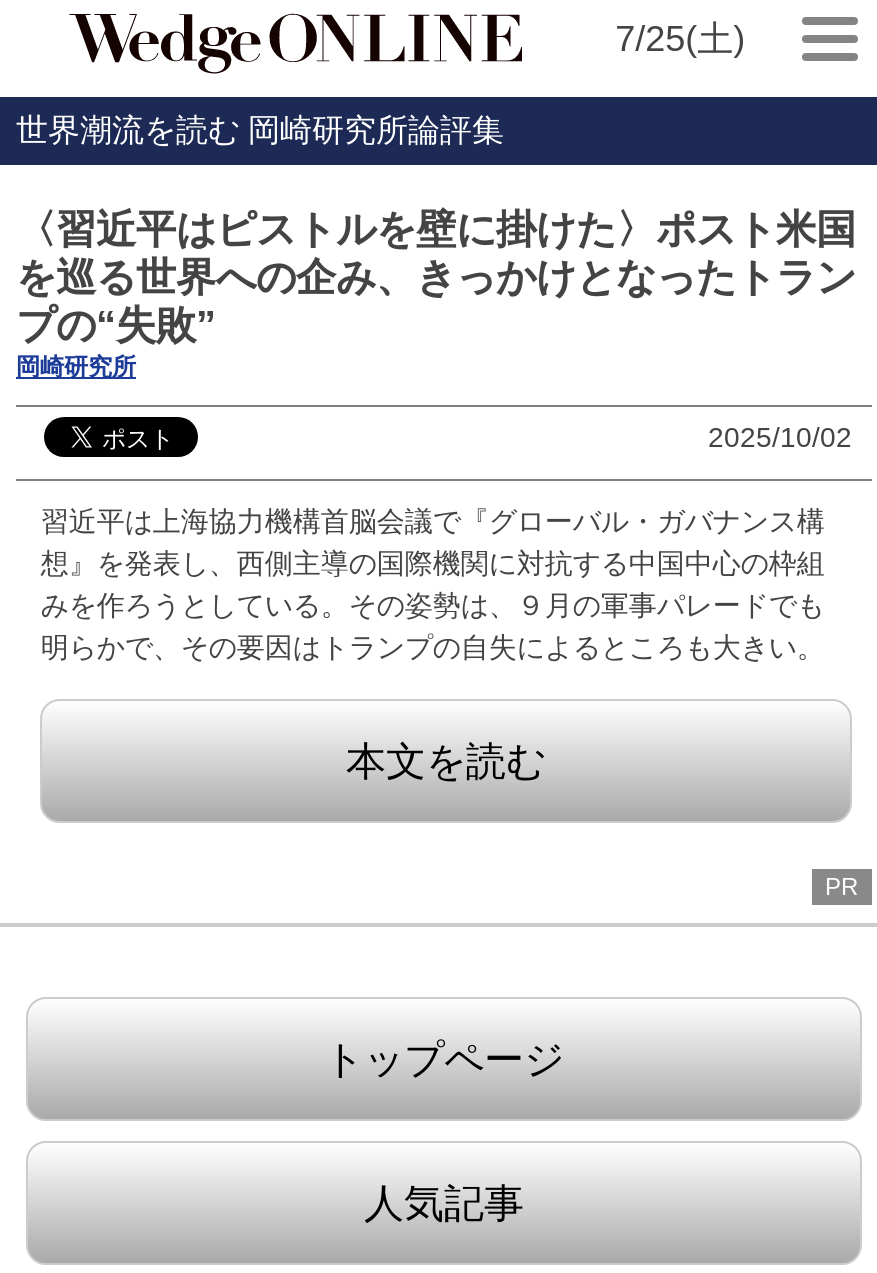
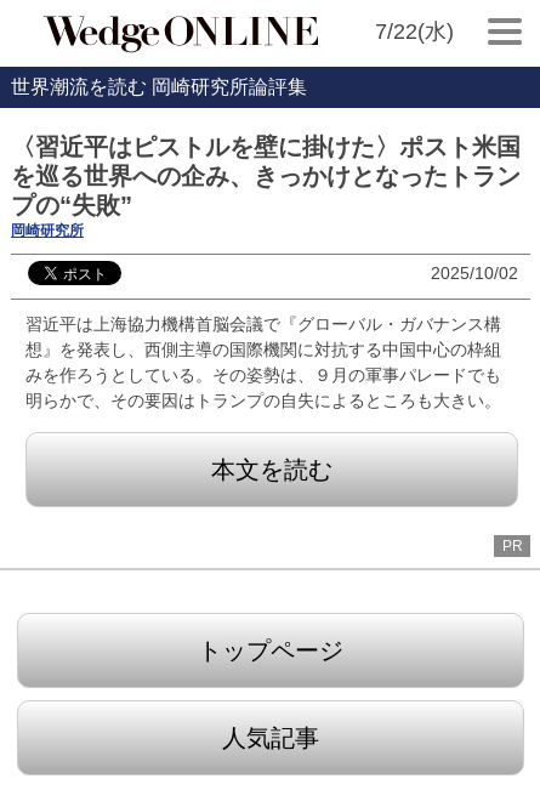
- 7/25(土)
+ 7/22(水)
